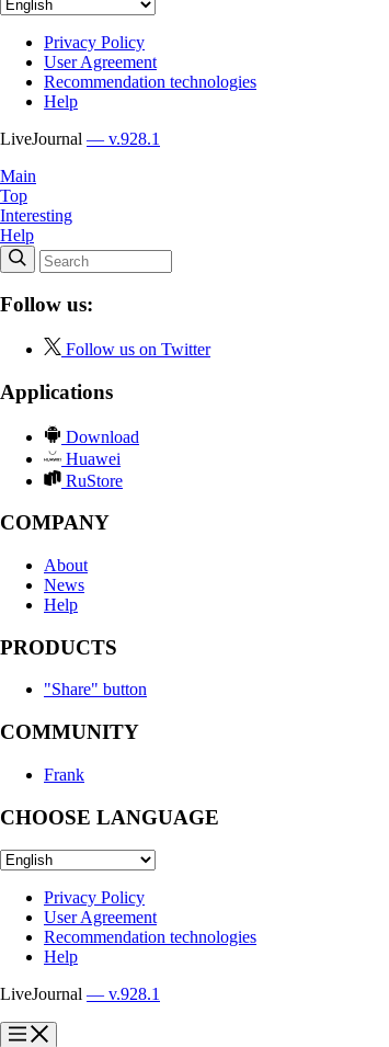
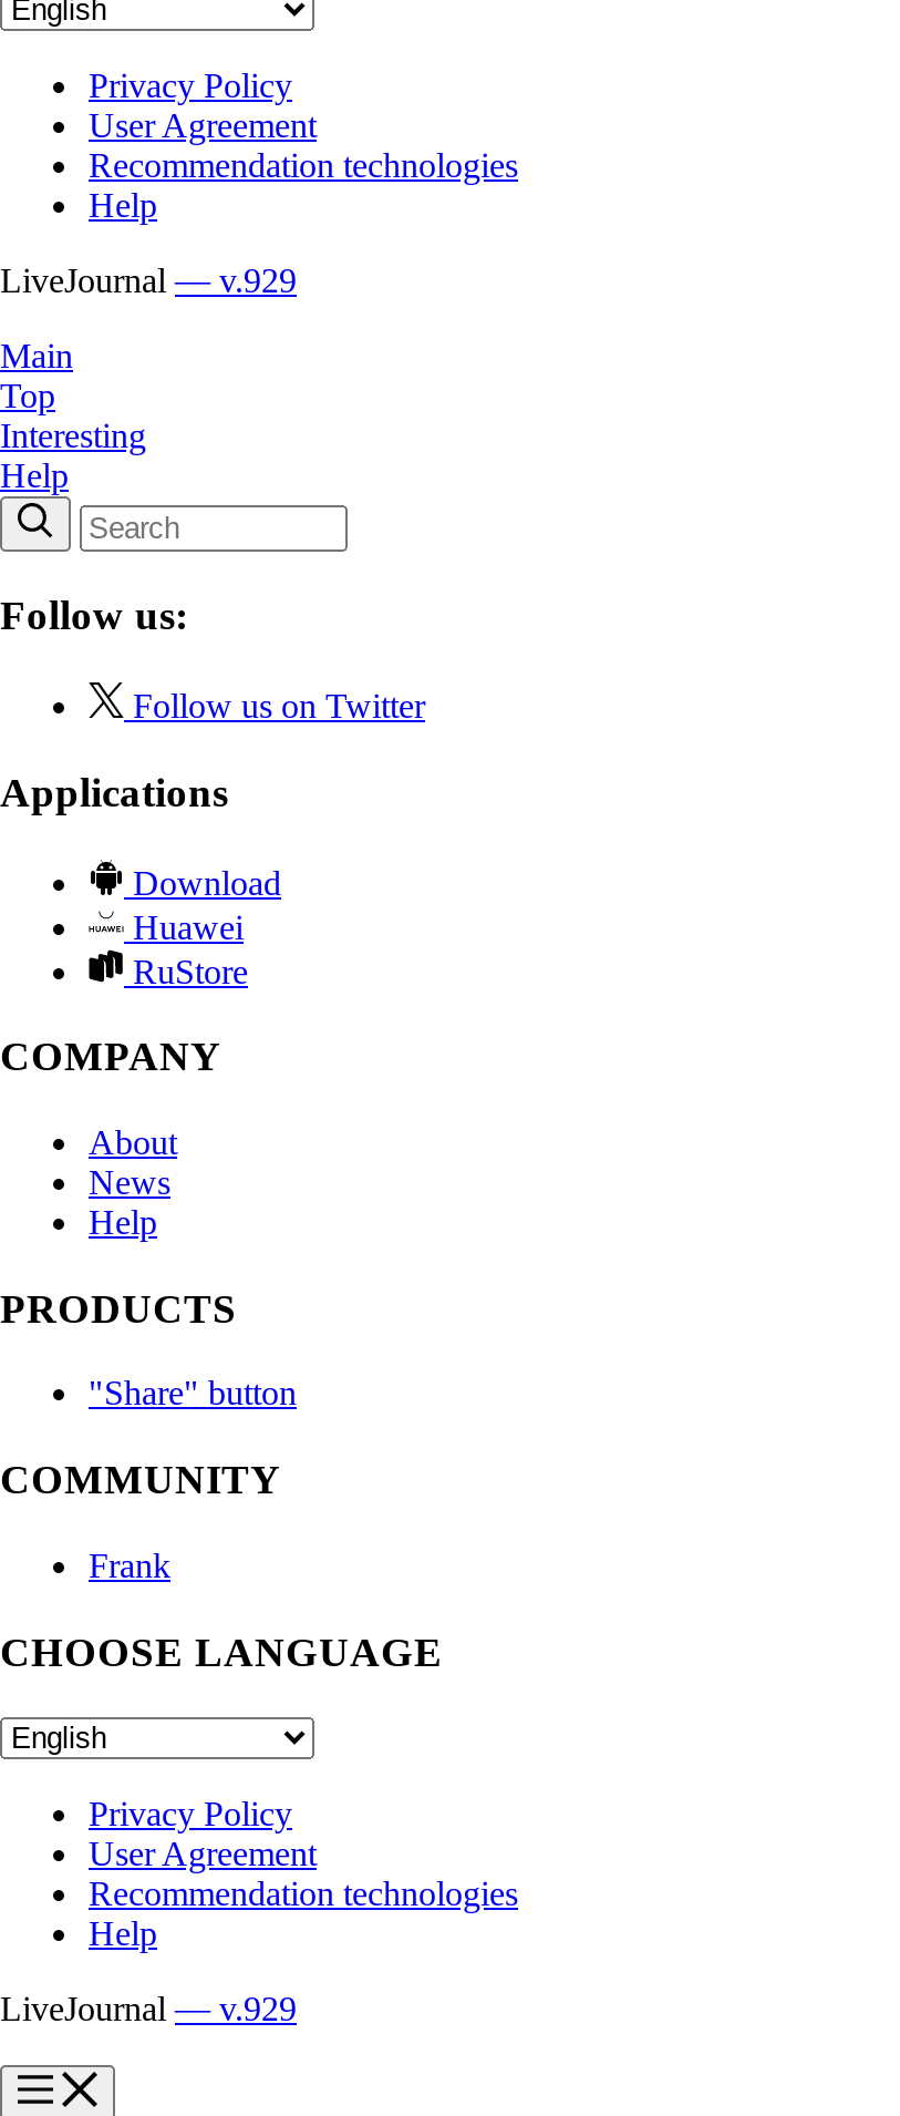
- LiveJournal — v.928.1
+ LiveJournal — v.929

- LiveJournal — v.928.1
+ LiveJournal — v.929
